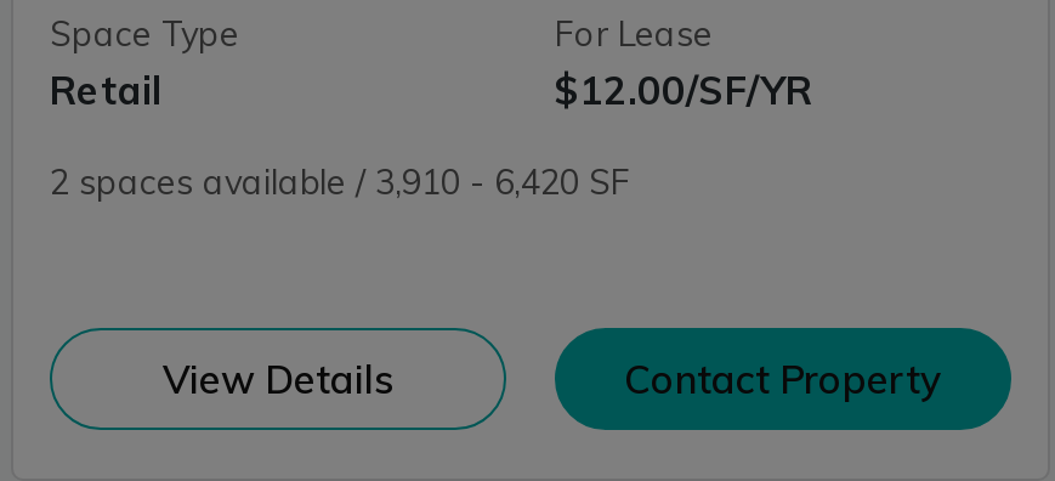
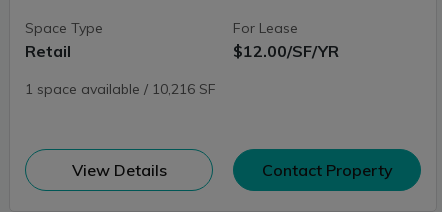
- 2 spaces available / 3,910 - 6,420 SF
+ 1 space available / 10,216 SF
